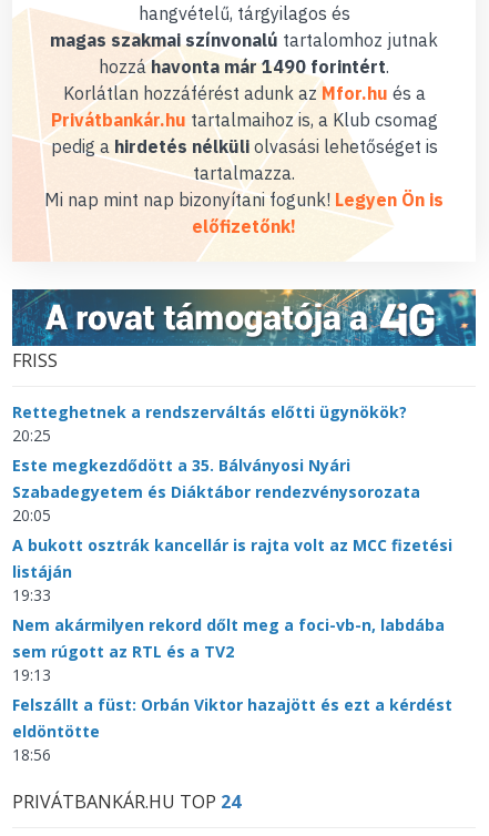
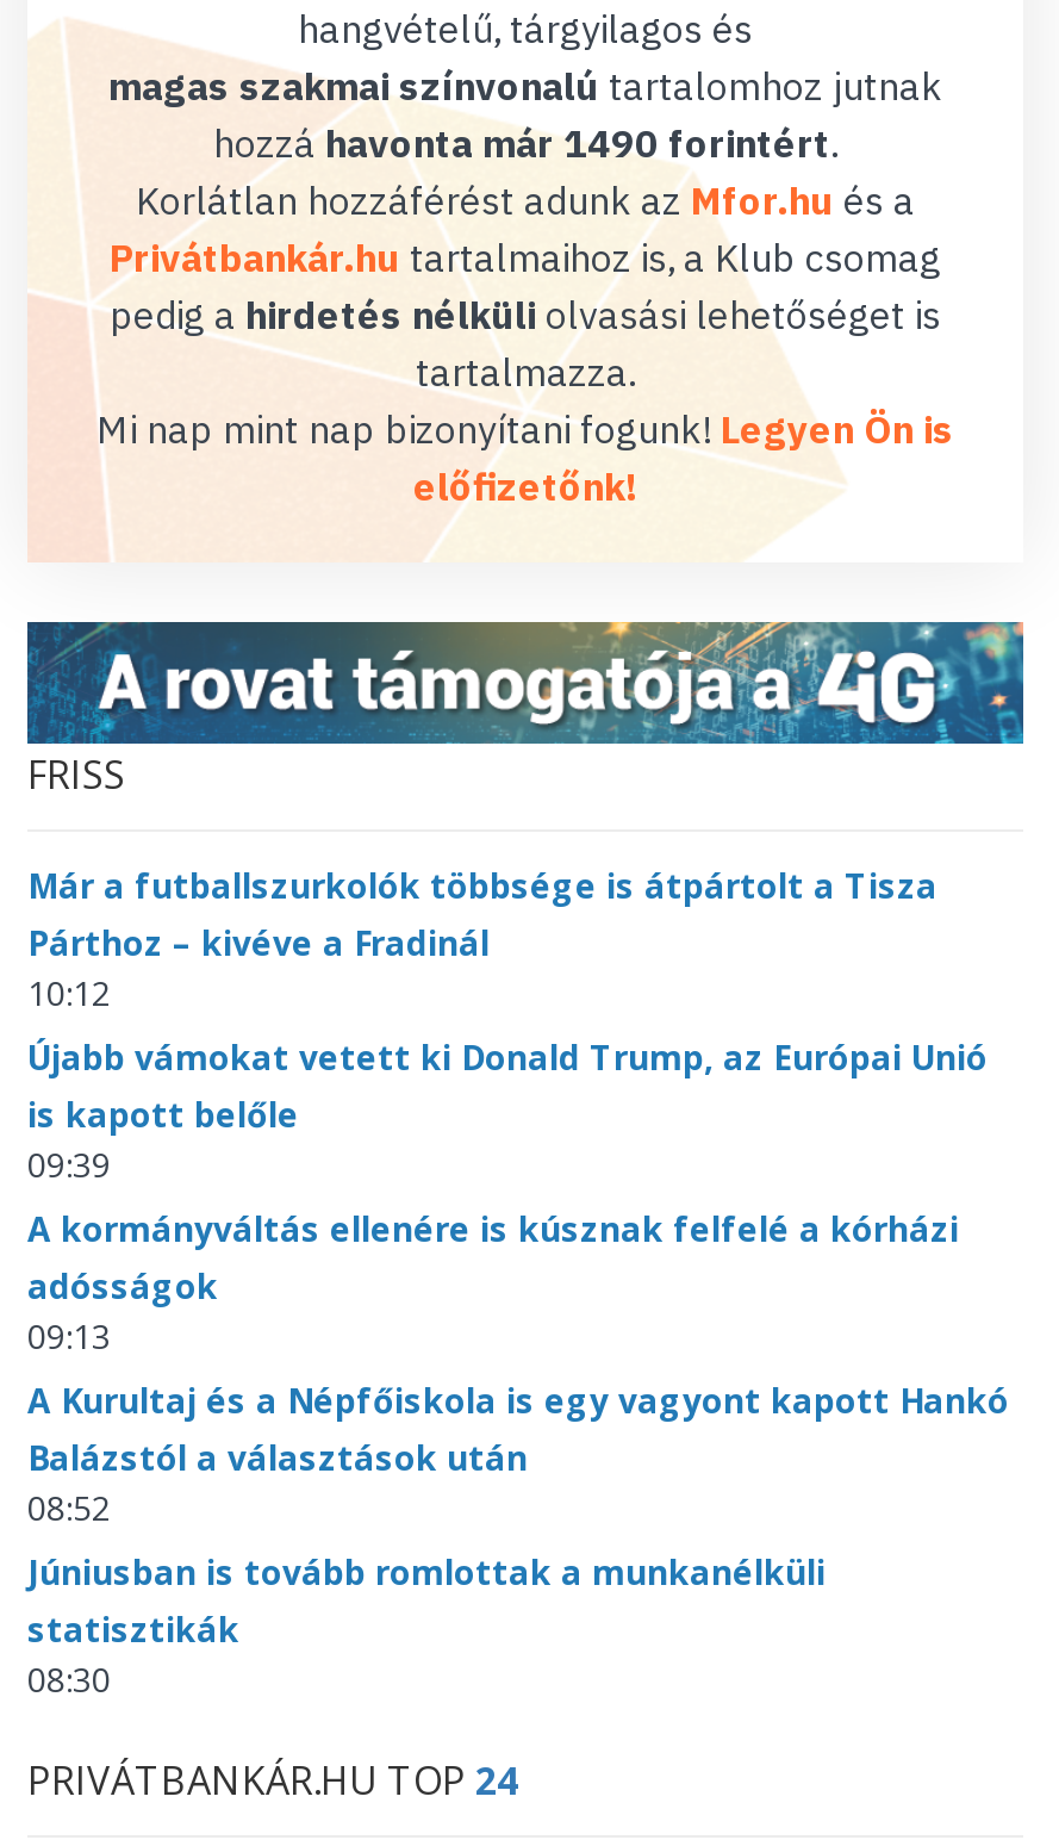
- Retteghetnek a rendszerváltás előtti ügynökök?
- 20:25
- Este megkezdődött a 35. Bálványosi Nyári
- Szabadegyetem és Diáktábor rendezvénysorozata
- 20:05
- A bukott osztrák kancellár is rajta volt az MCC fizetési
- listáján
- 19:33
- Nem akármilyen rekord dőlt meg a foci-vb-n, labdába
- sem rúgott az RTL és a TV2
- 19:13
- Felszállt a füst: Orbán Viktor hazajött és ezt a kérdést
- eldöntötte
- 18:56
+ Már a futballszurkolók többsége is átpártolt a Tisza
+ Párthoz – kivéve a Fradinál
+ 10:12
+ Újabb vámokat vetett ki Donald Trump, az Európai Unió
+ is kapott belőle
+ 09:39
+ A kormányváltás ellenére is kúsznak felfelé a kórházi
+ adósságok
+ 09:13
+ A Kurultaj és a Népfőiskola is egy vagyont kapott Hankó
+ Balázstól a választások után
+ 08:52
+ Júniusban is tovább romlottak a munkanélküli
+ statisztikák
+ 08:30
